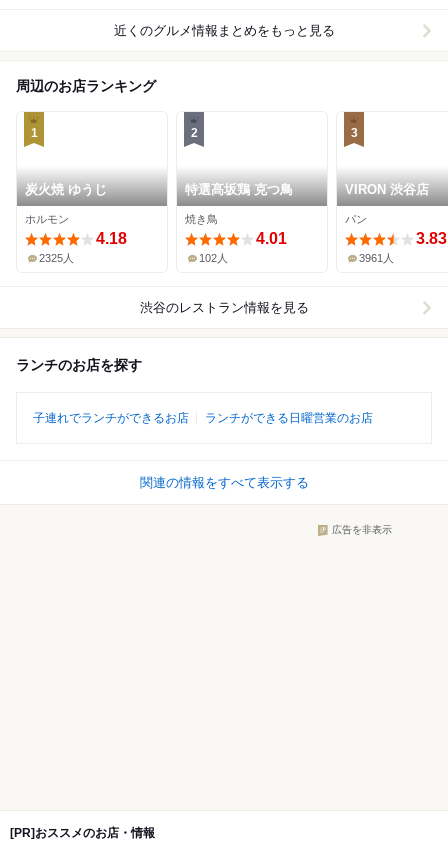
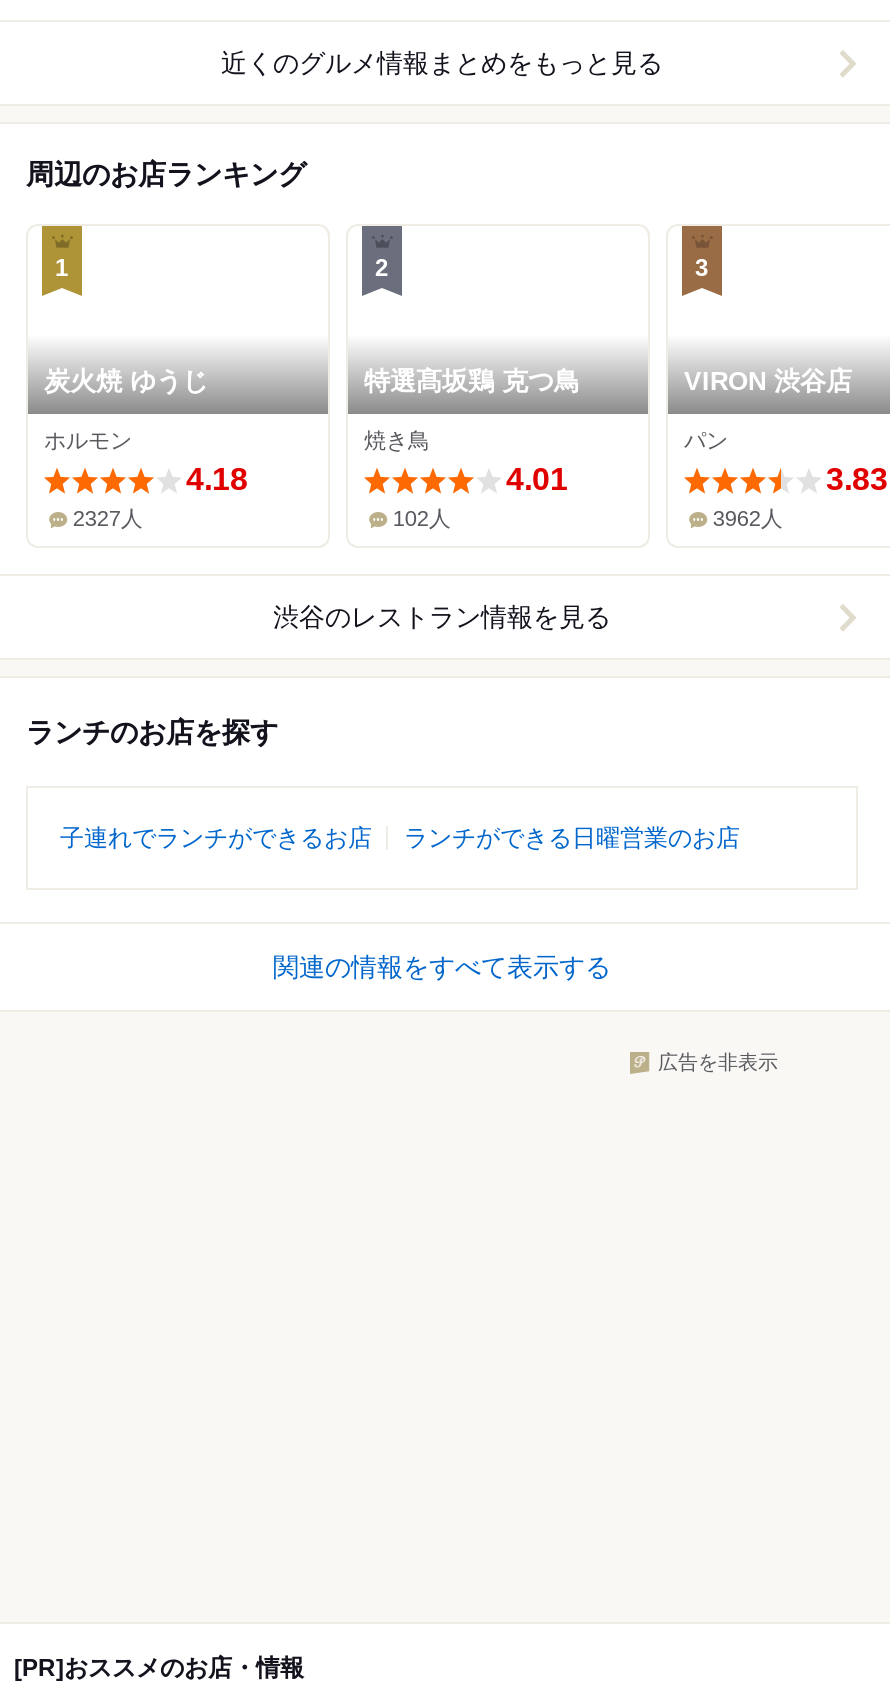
- 2325人
+ 2327人

- 3961人
+ 3962人
